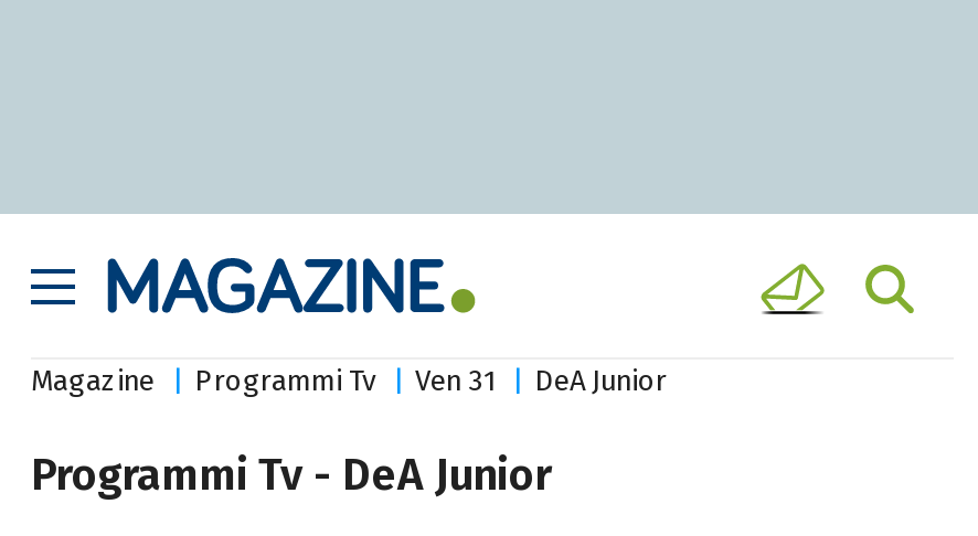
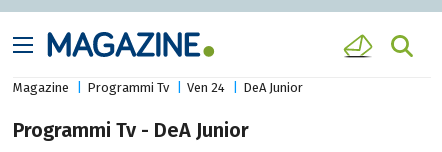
- Magazine Programmi Tv Ven 31 DeA Junior
+ Magazine Programmi Tv Ven 24 DeA Junior
